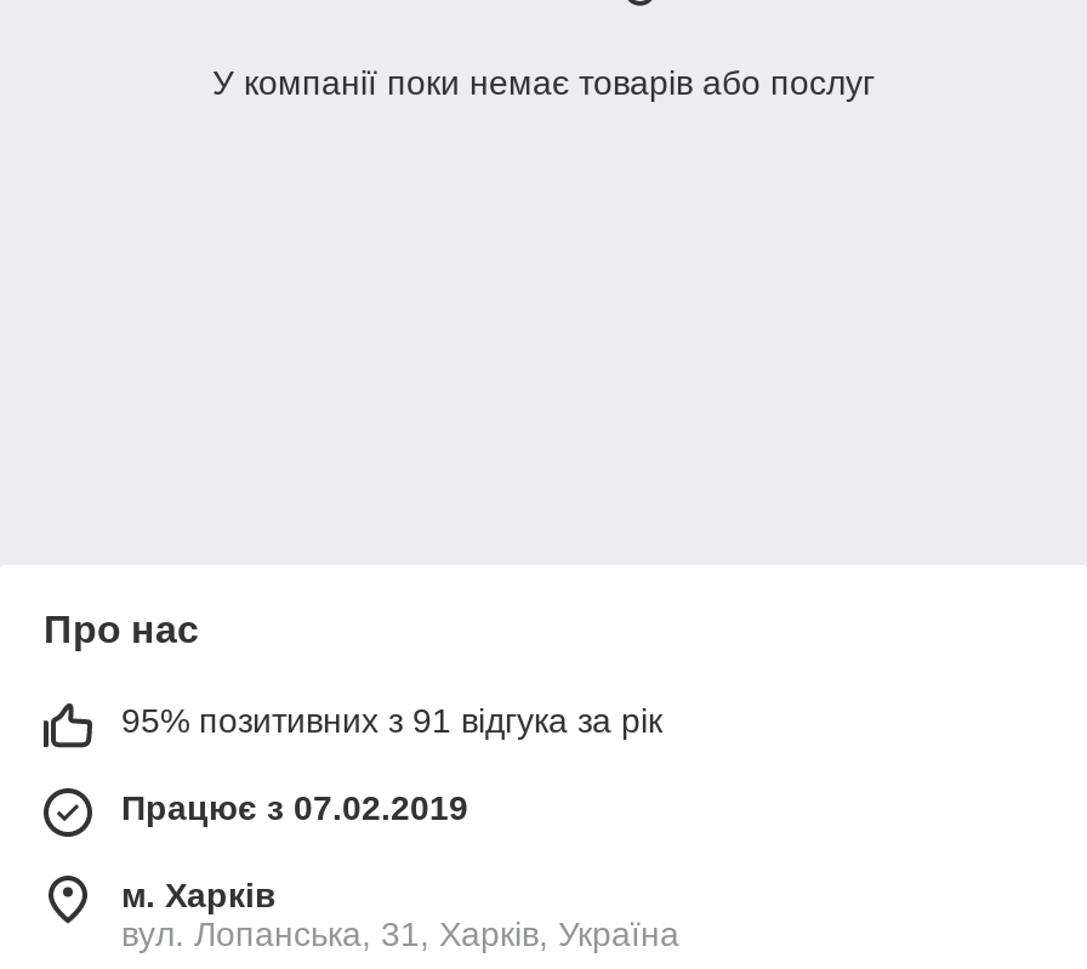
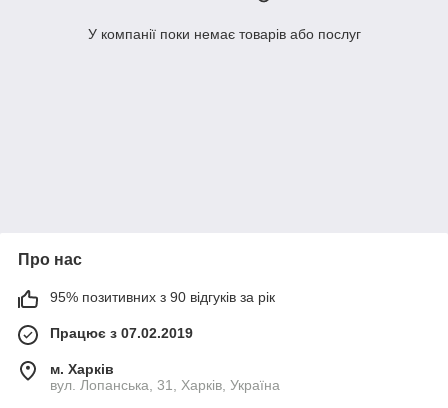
- 95% позитивних з 91 відгука за рік
+ 95% позитивних з 90 відгуків за рік
